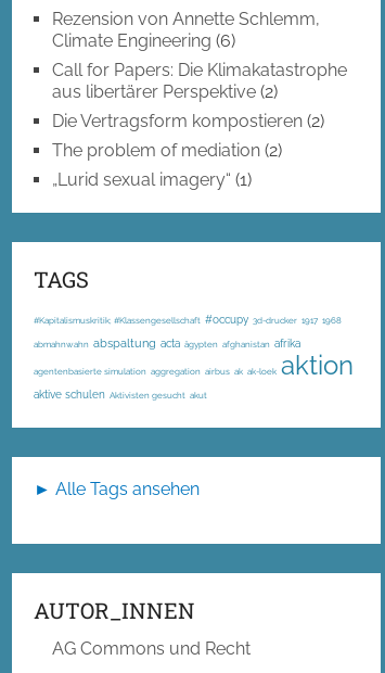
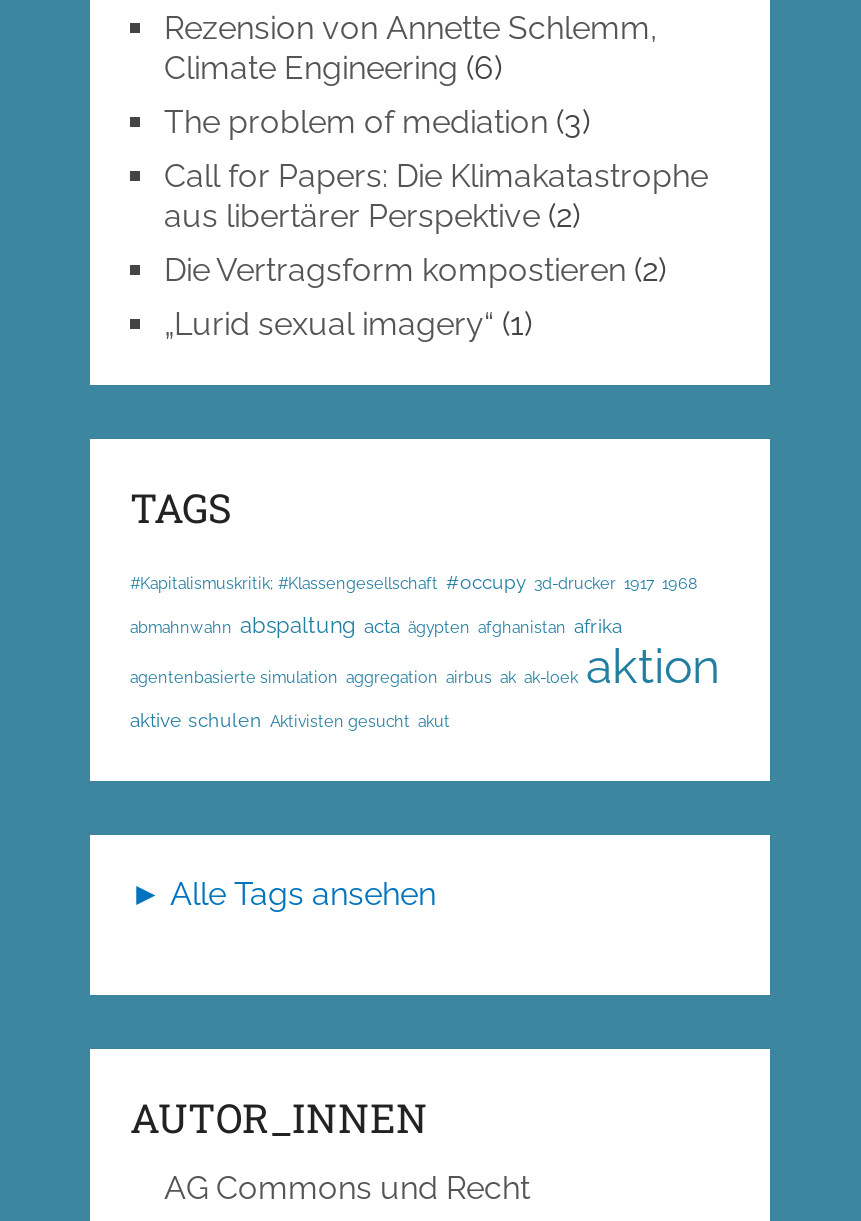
+ The problem of mediation (3)

moved down: Call for Papers: Die Klimakatastrophe | aus libertärer Perspektive (2) | Die Vertragsform kompostieren (2)

- The problem of mediation (2)
